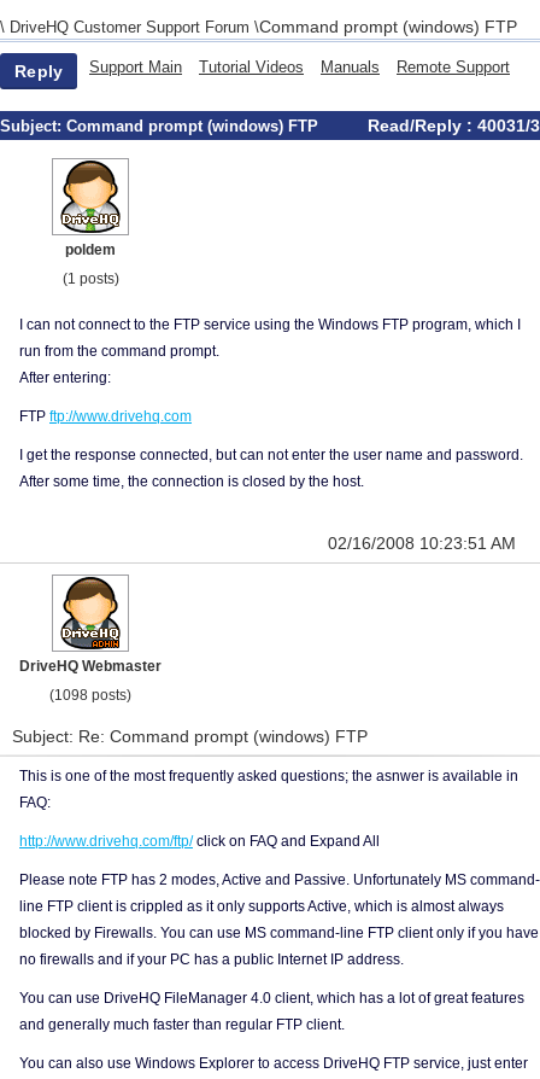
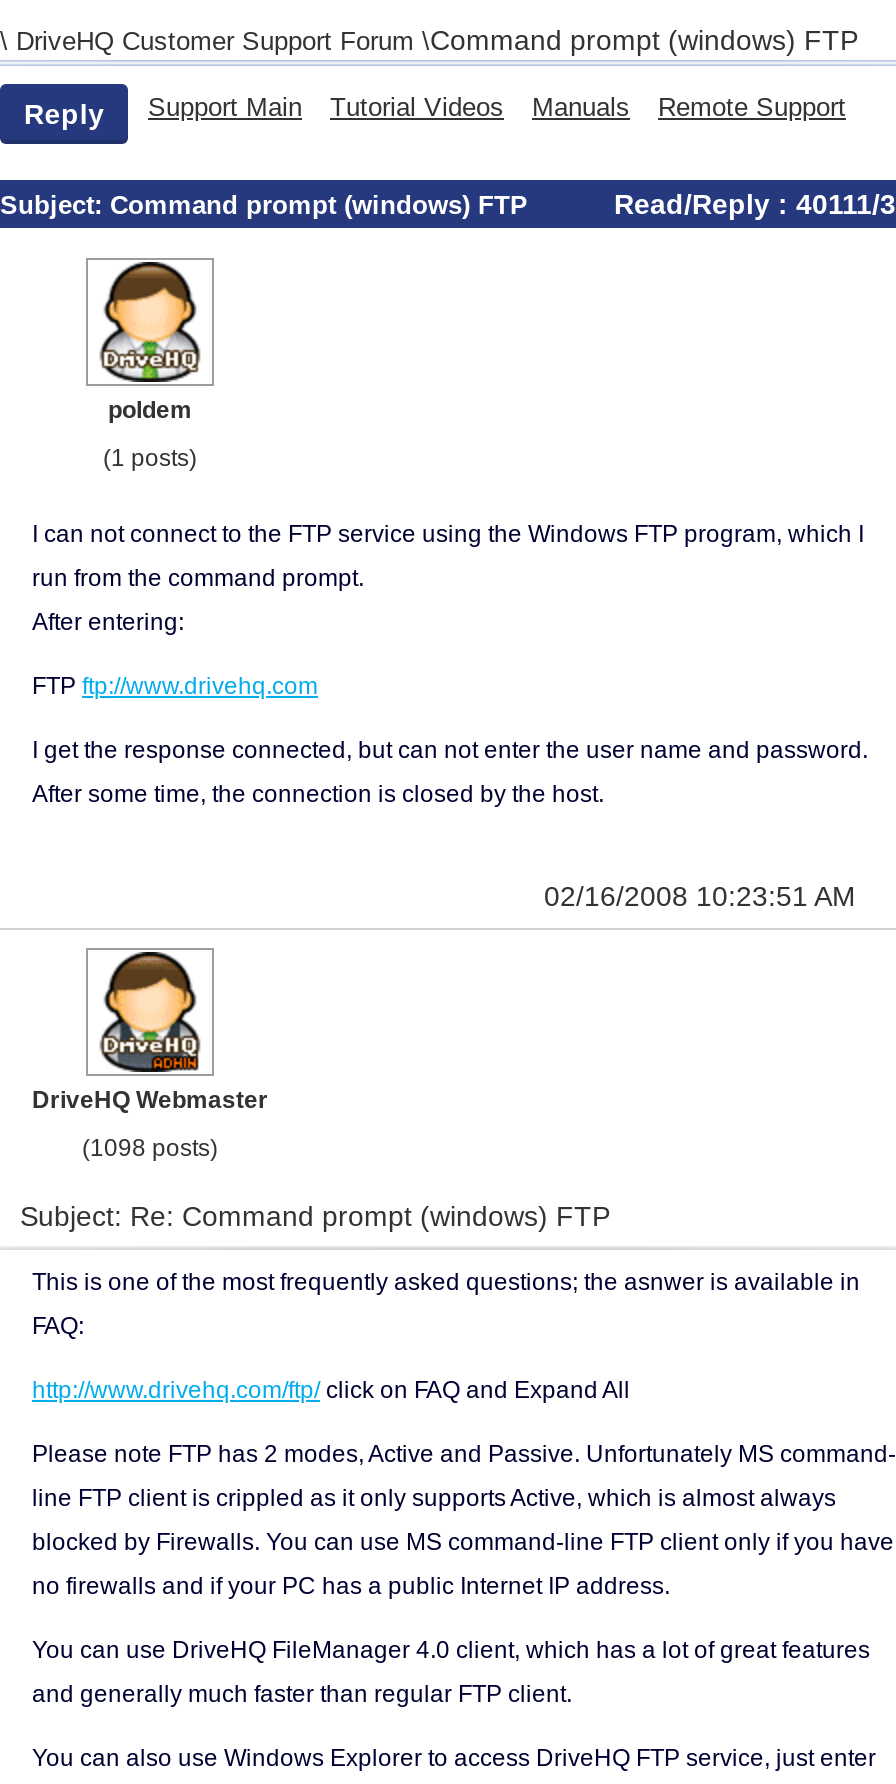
- Read/Reply : 40031/3
+ Read/Reply : 40111/3
